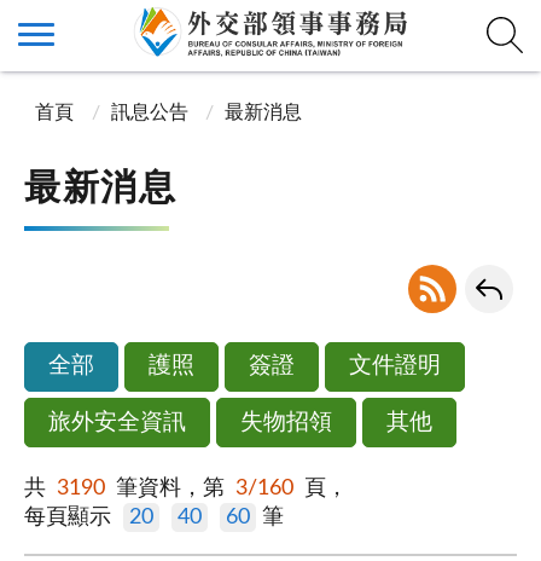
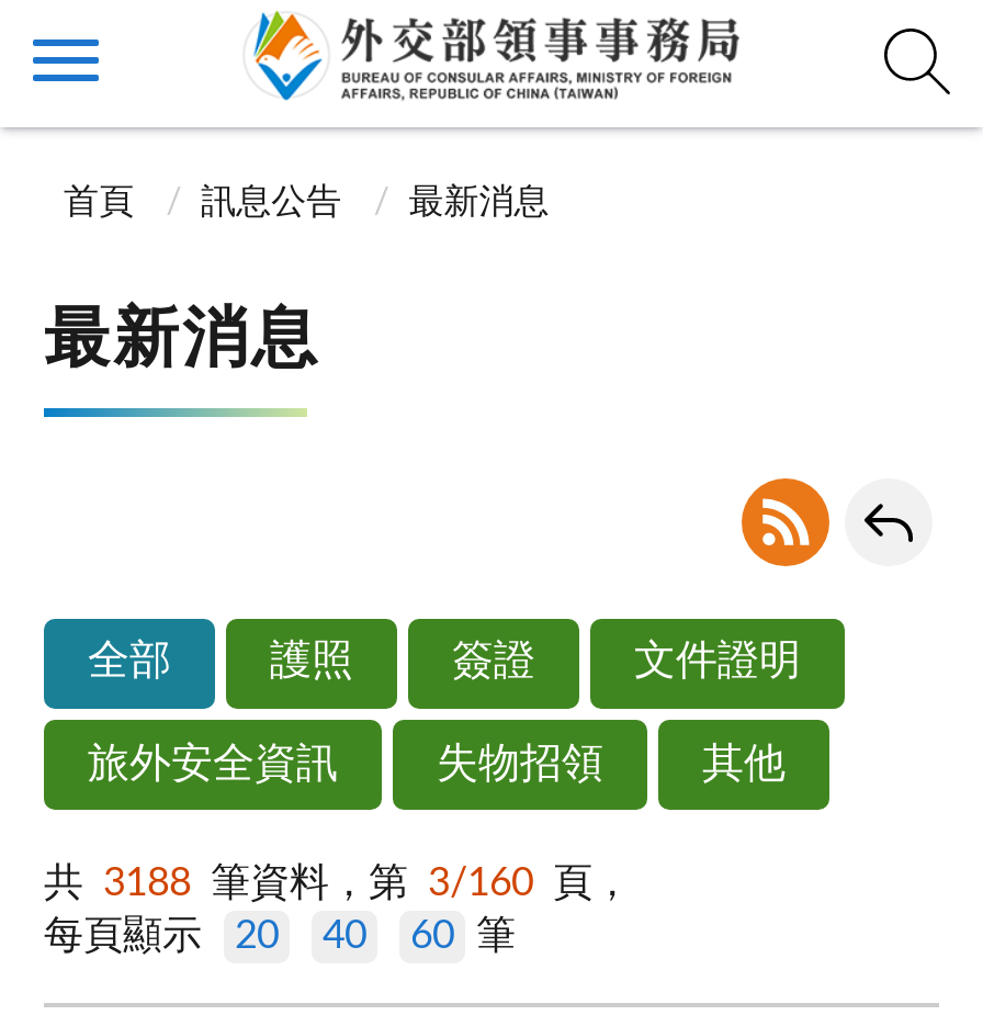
- 共 3190 筆資料，第 3/160 頁，
+ 共 3188 筆資料，第 3/160 頁，
